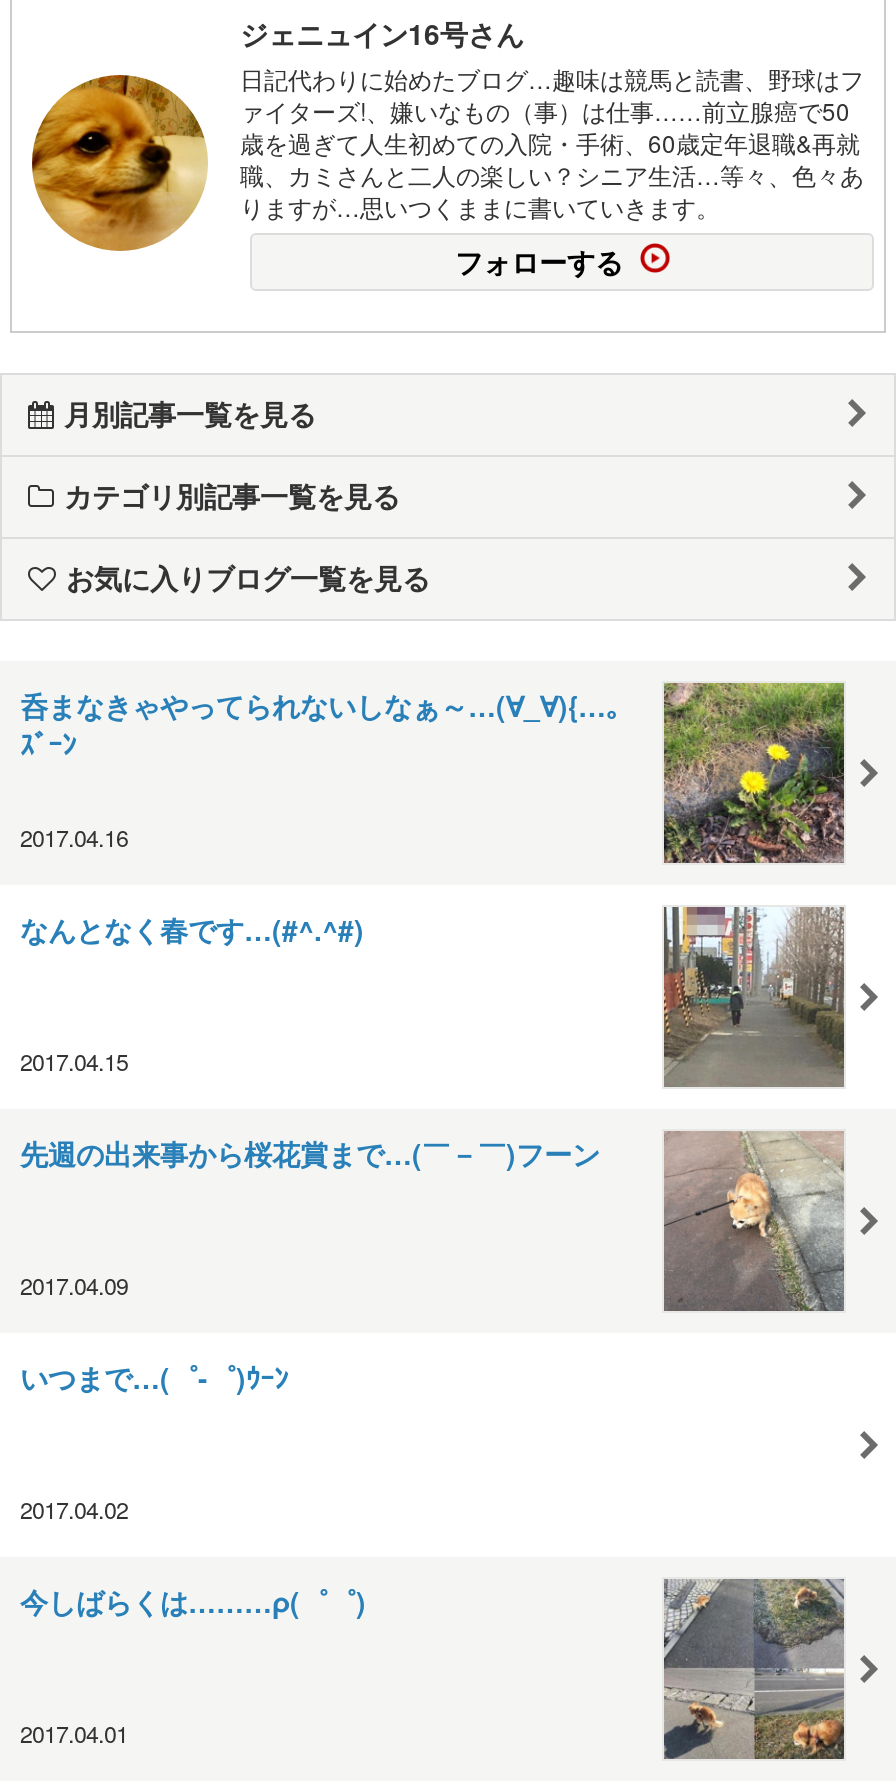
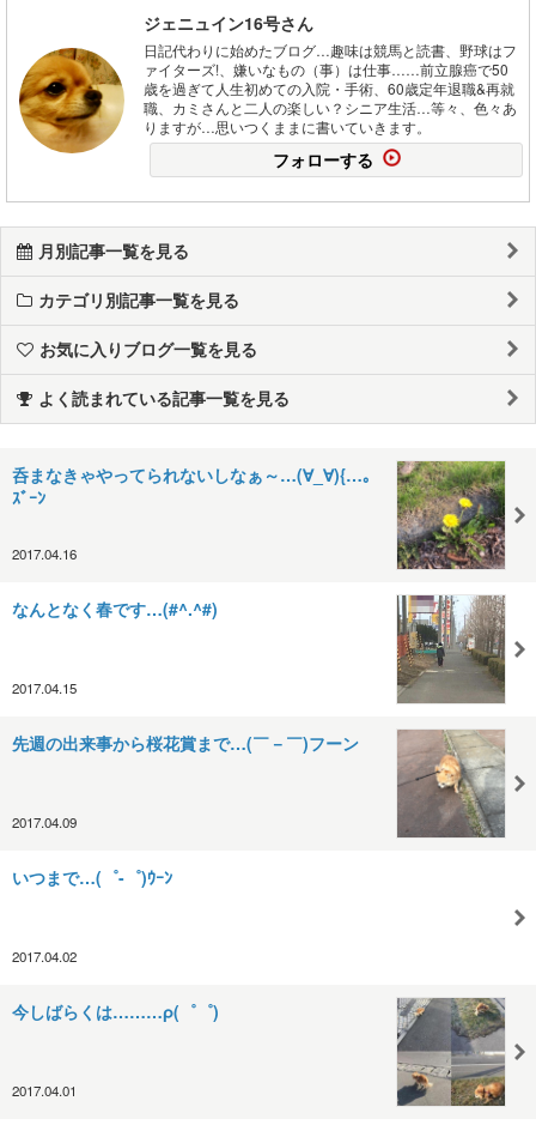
+ よく読まれている記事一覧を見る
